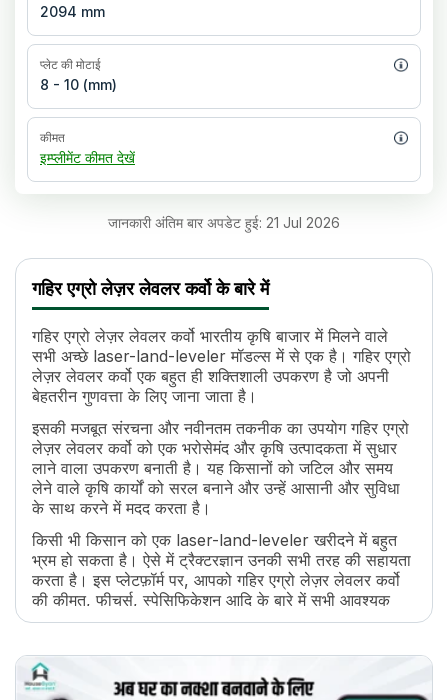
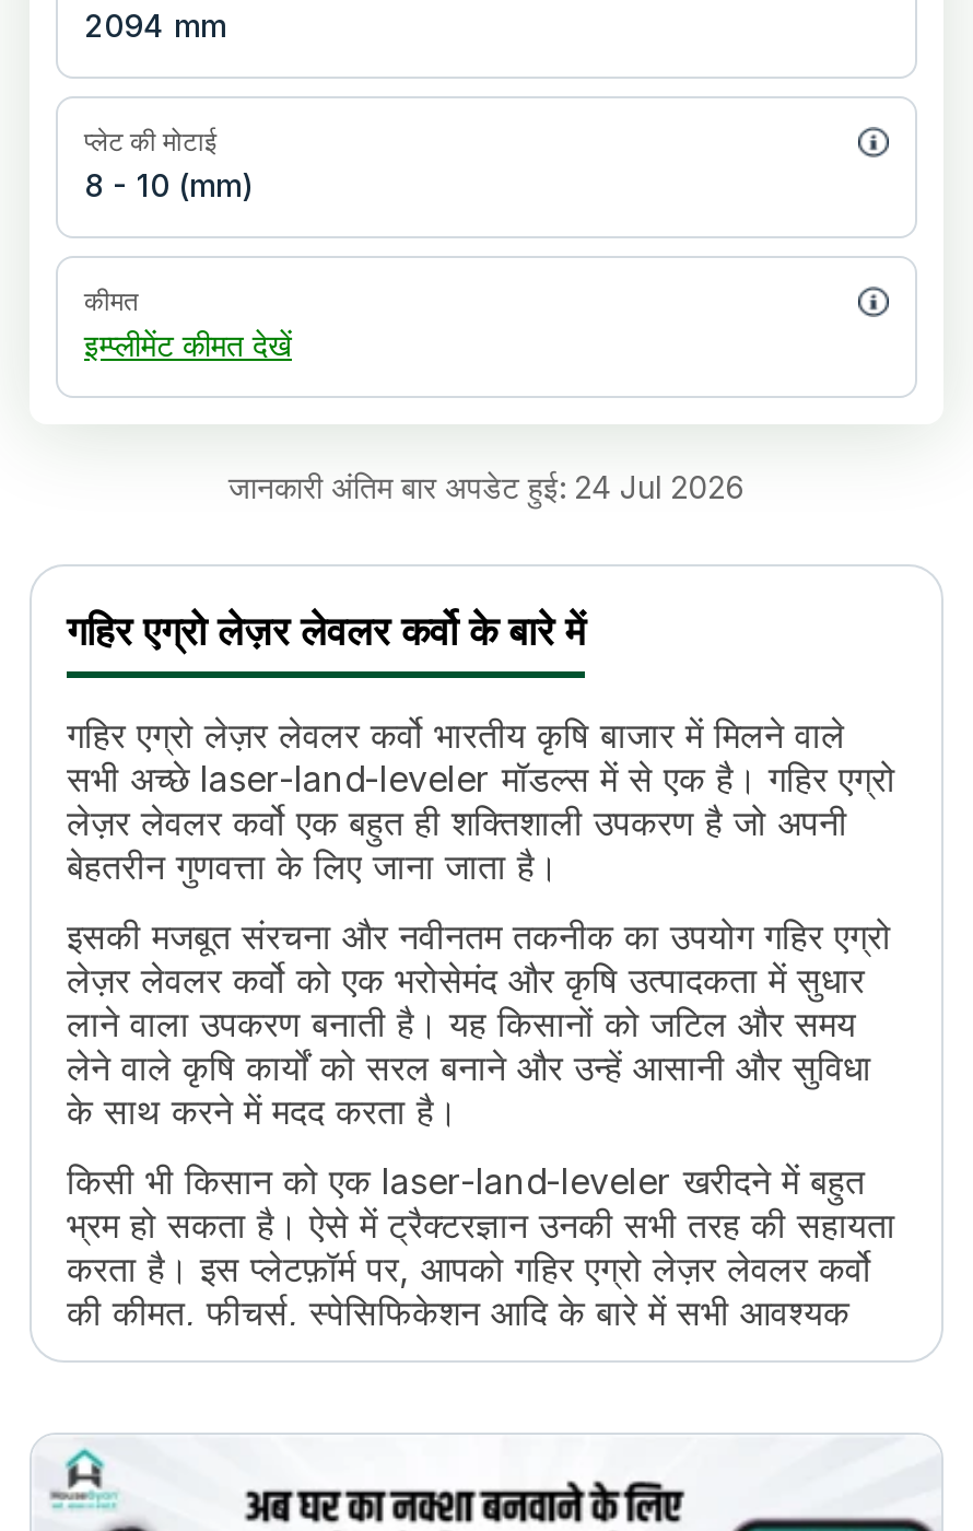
- जानकारी अंतिम बार अपडेट हुई: 21 Jul 2026
+ जानकारी अंतिम बार अपडेट हुई: 24 Jul 2026
